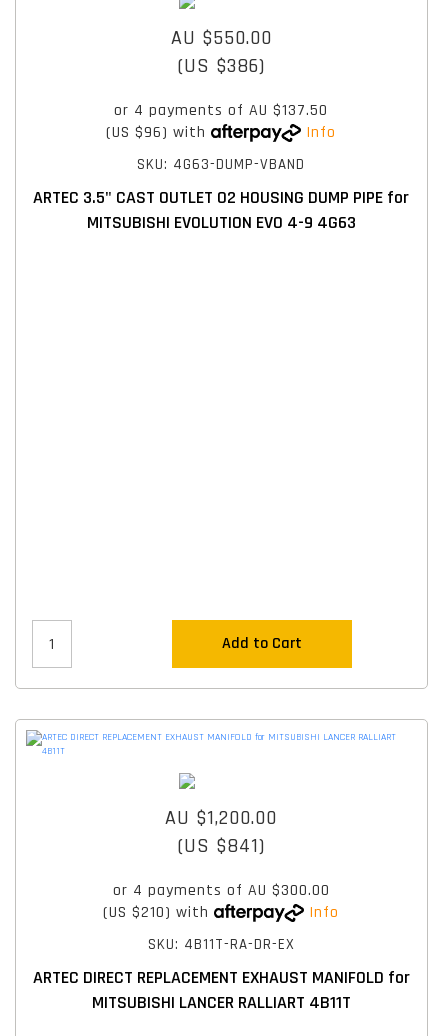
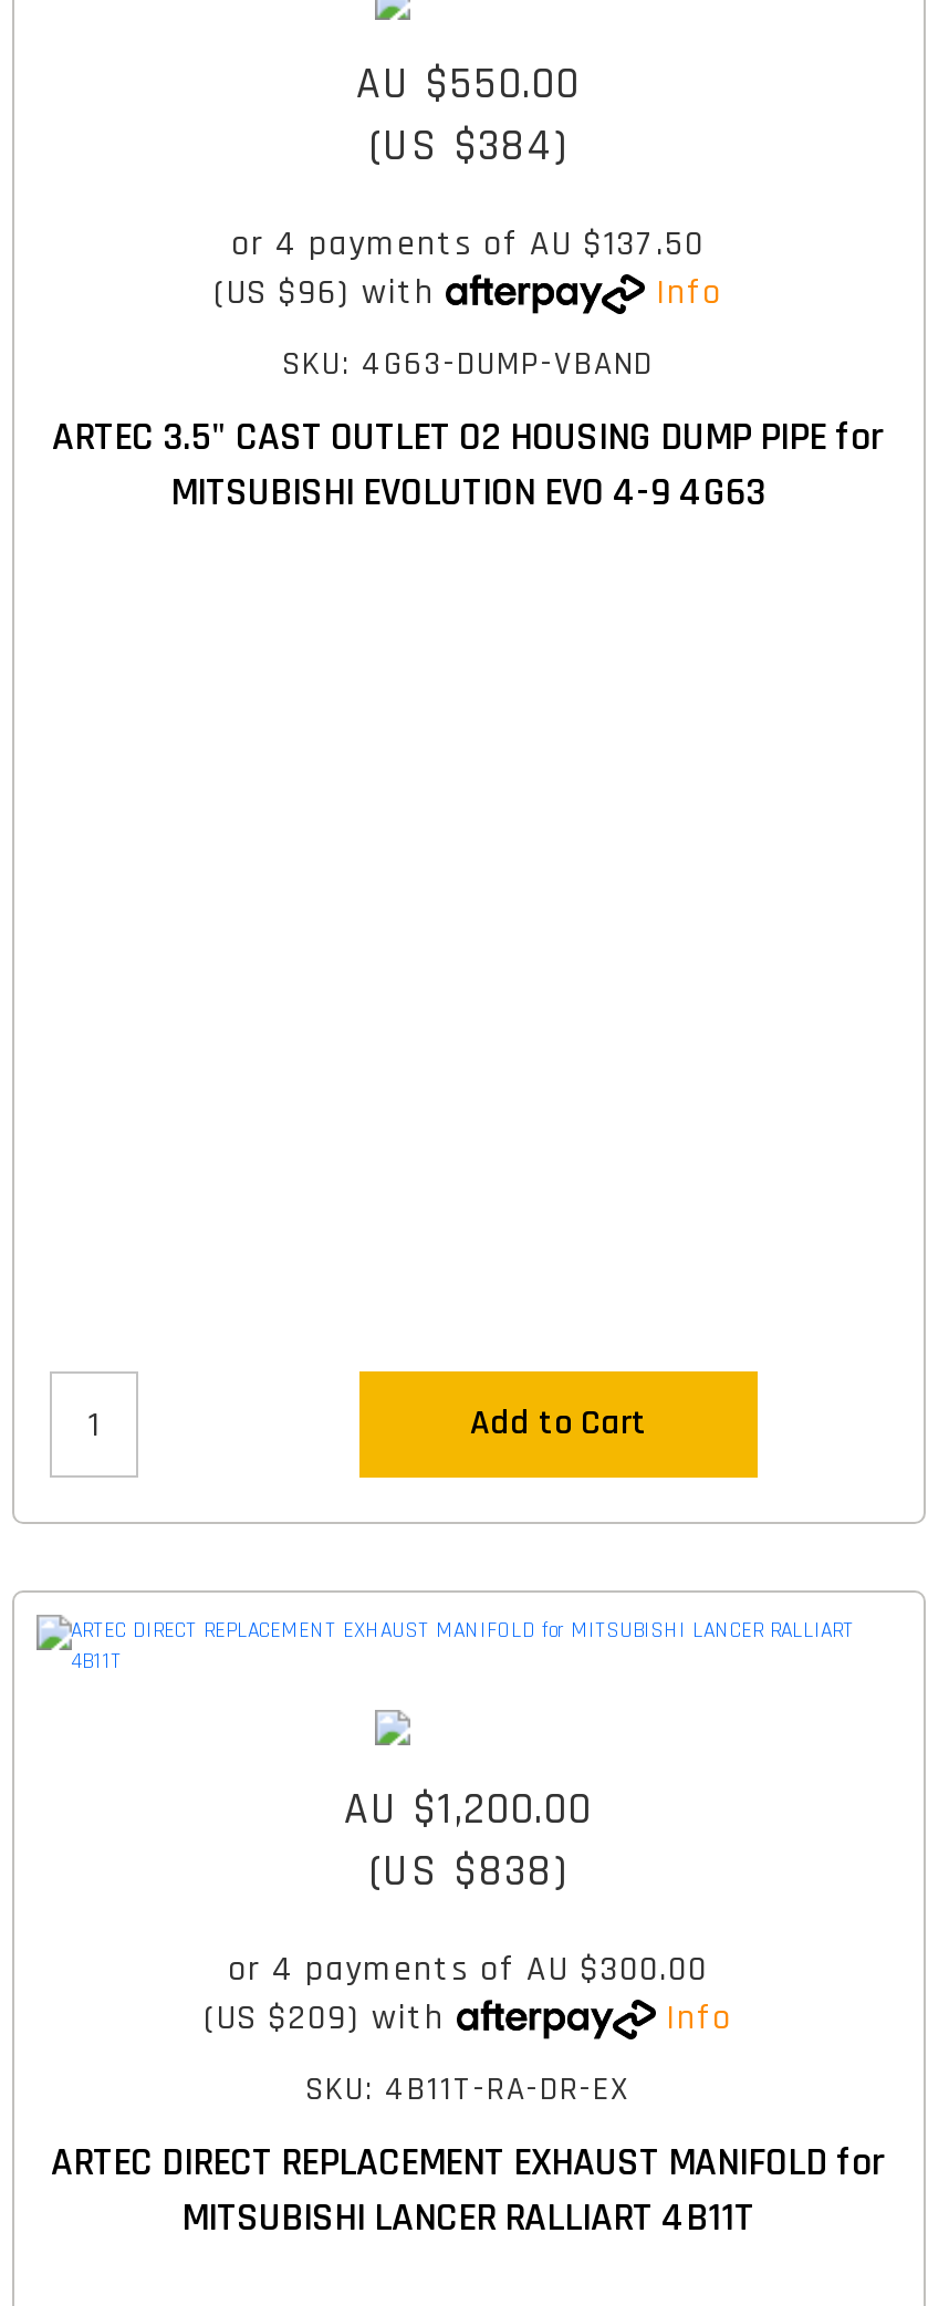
- (US $386)
+ (US $384)

- (US $841)
+ (US $838)

- (US $210) with
+ (US $209) with
